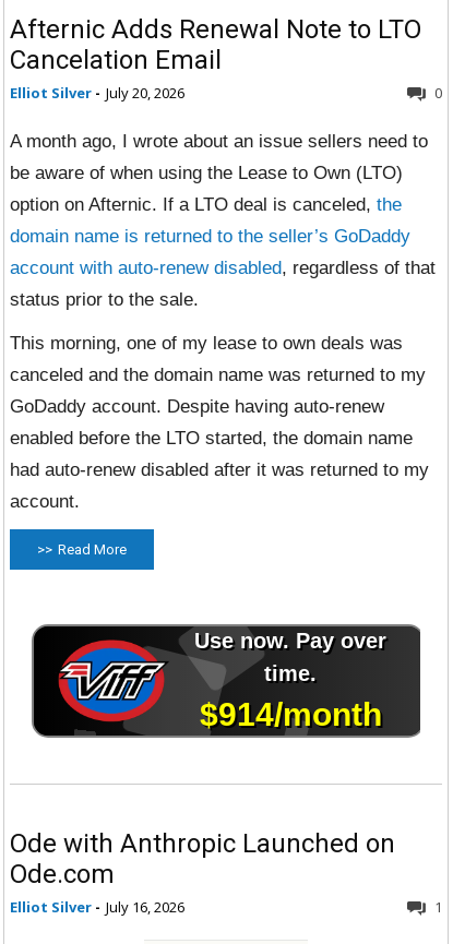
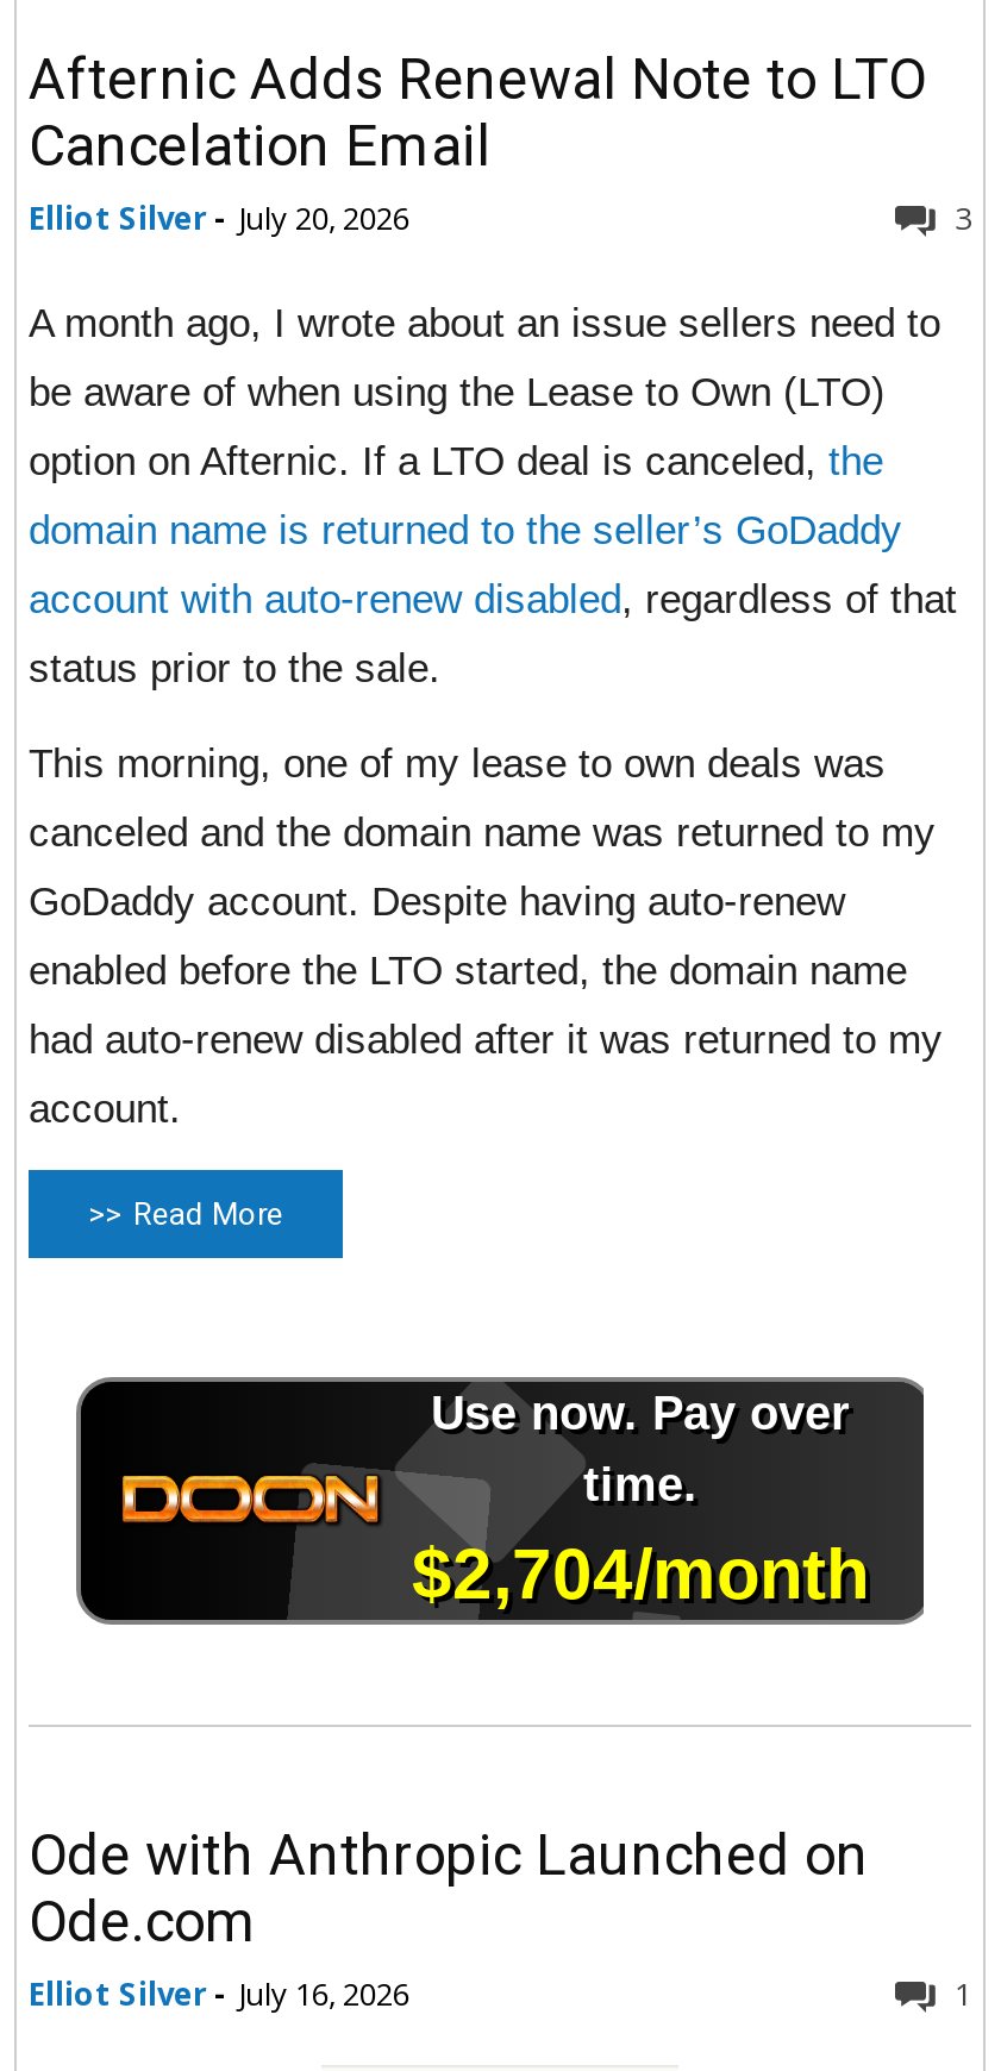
- 0
+ 3

- [image]
+ [image]
